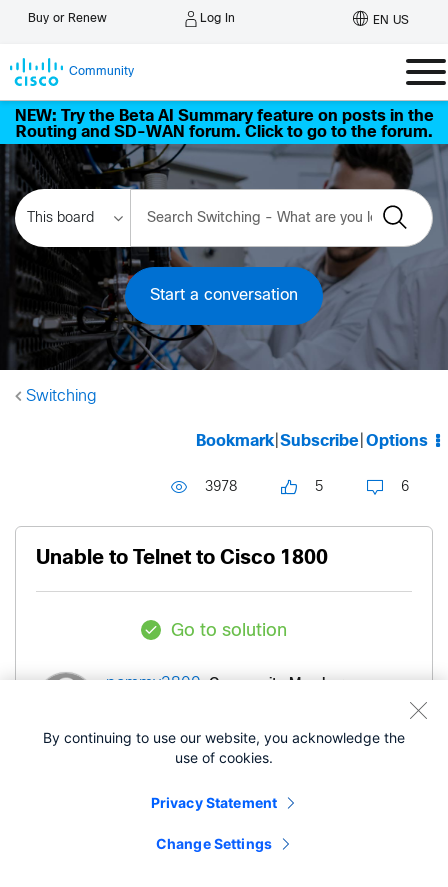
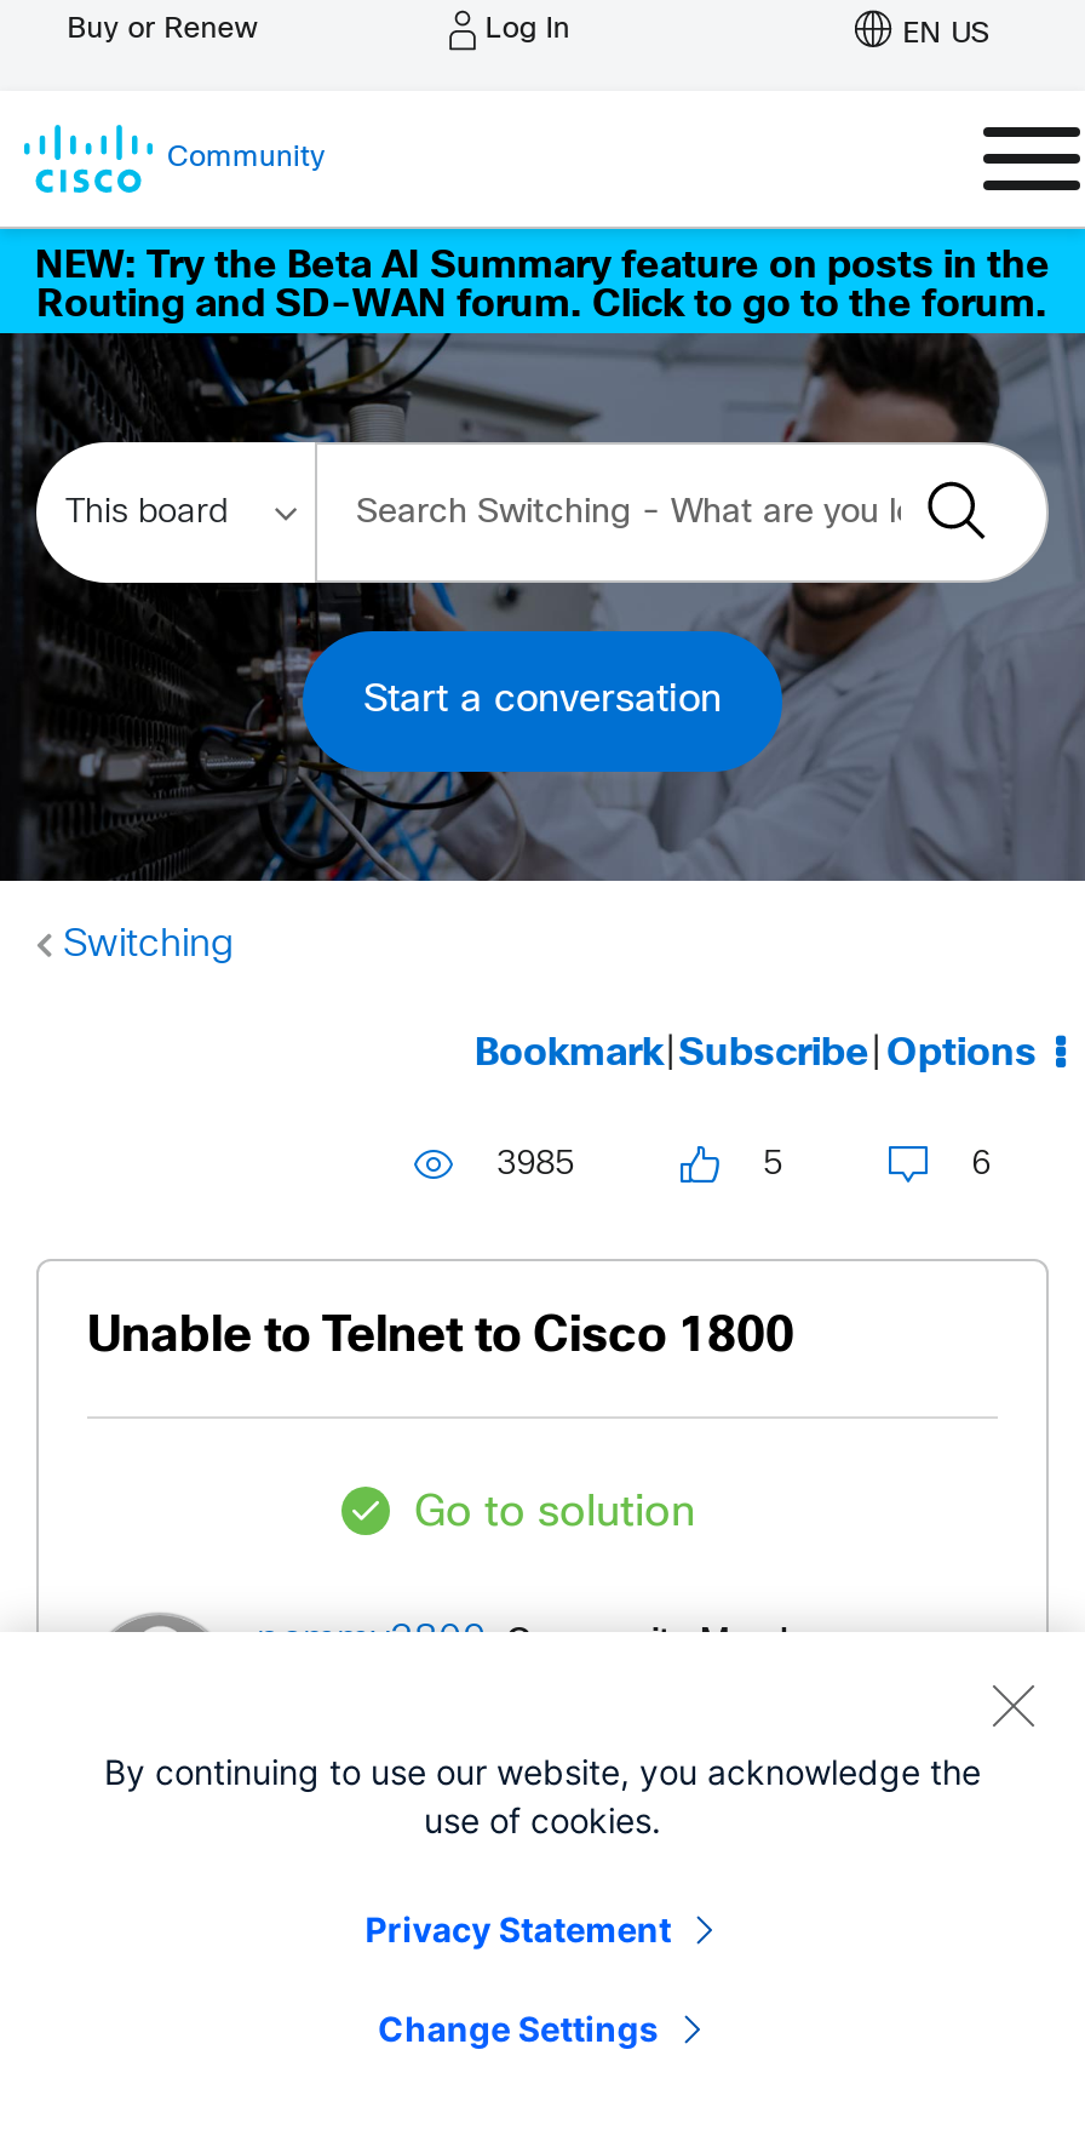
- 3978
+ 3985
